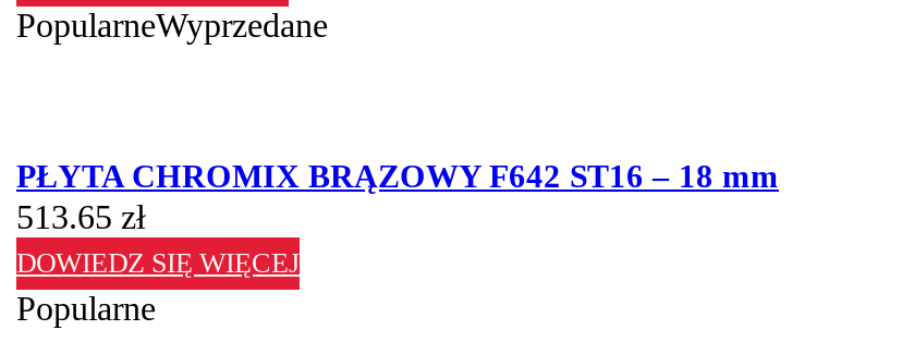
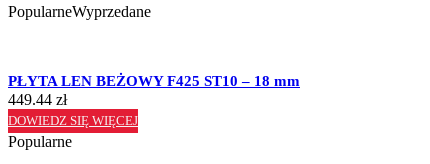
- PŁYTA CHROMIX BRĄZOWY F642 ST16 – 18 mm
+ PŁYTA LEN BEŻOWY F425 ST10 – 18 mm

- 513.65 zł
+ 449.44 zł
